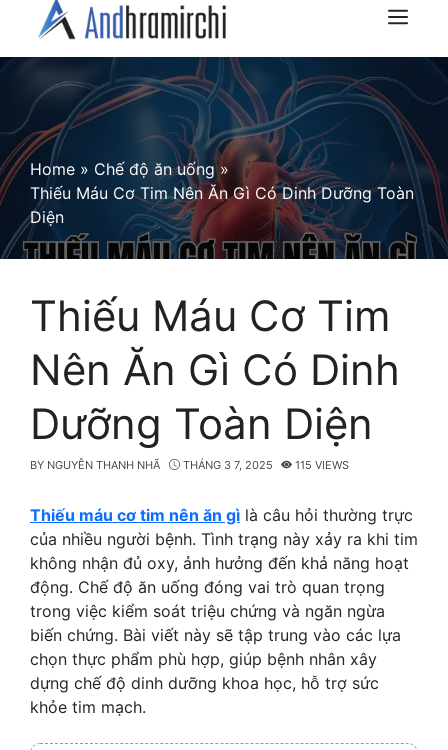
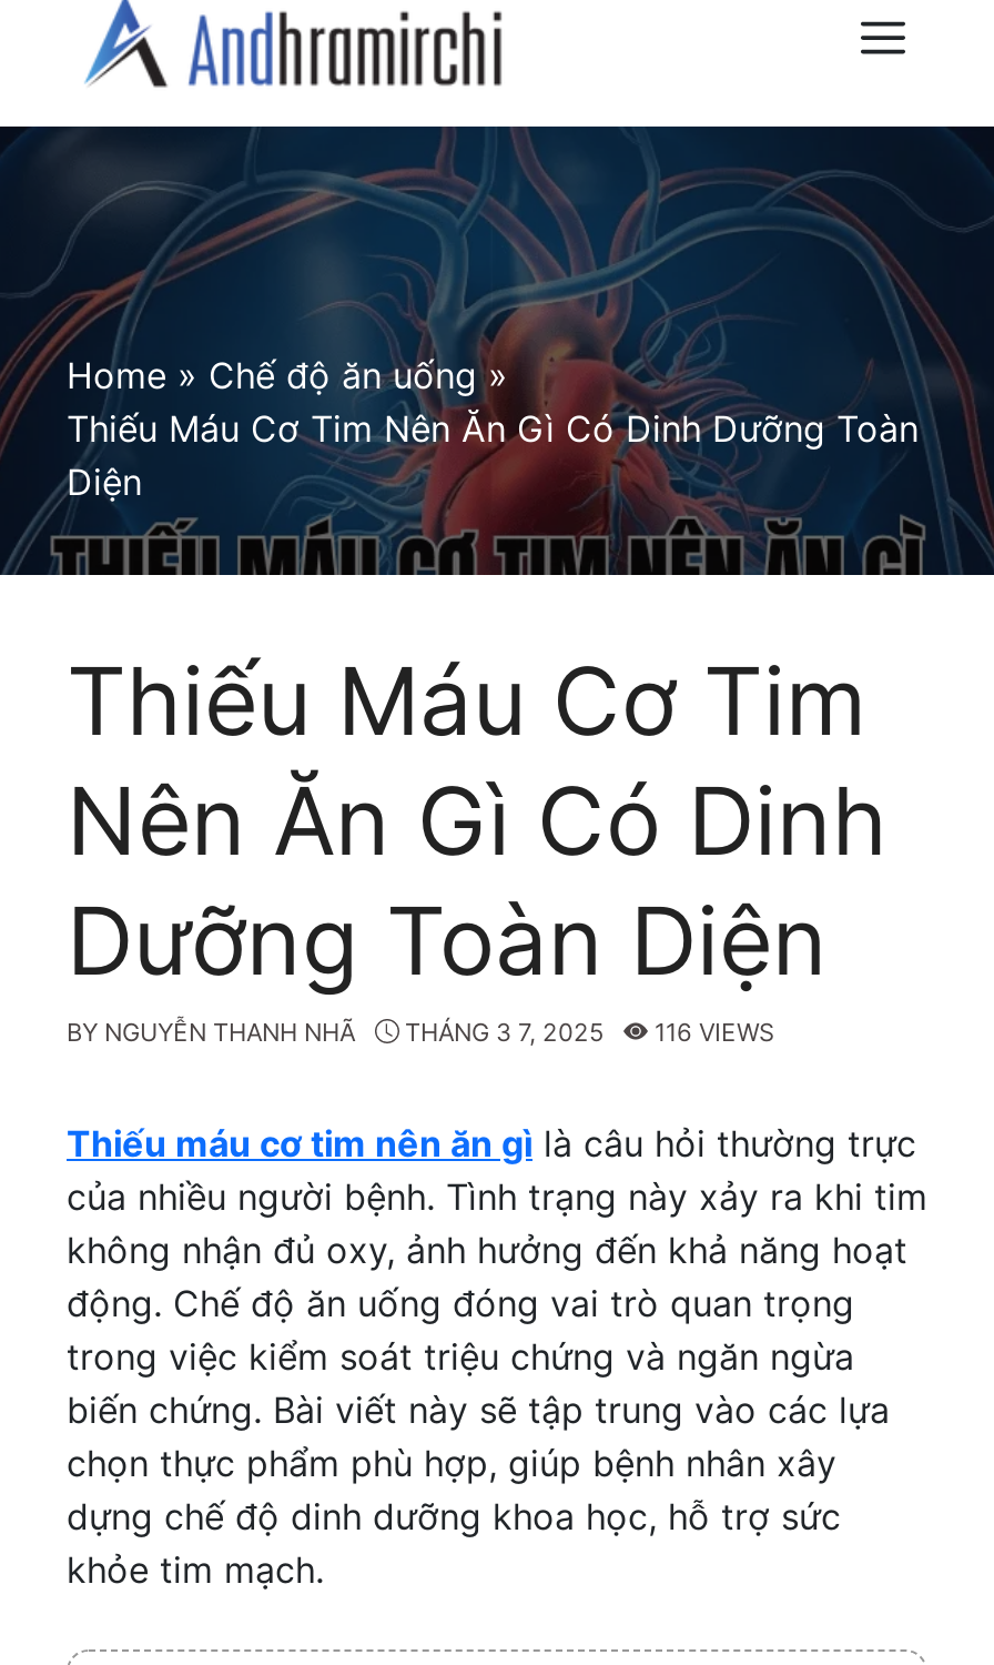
- BY NGUYỄN THANH NHÃ THÁNG 3 7, 2025 115 VIEWS
+ BY NGUYỄN THANH NHÃ THÁNG 3 7, 2025 116 VIEWS
